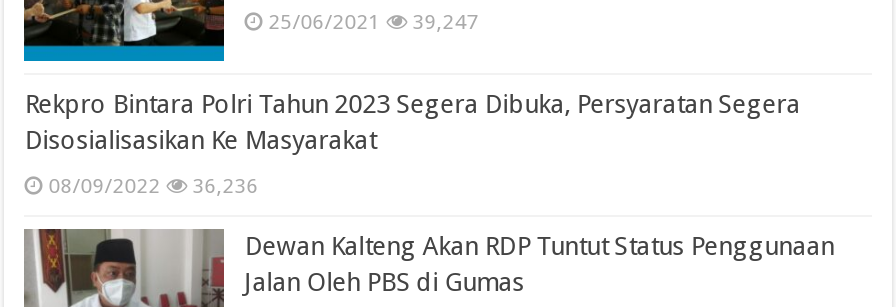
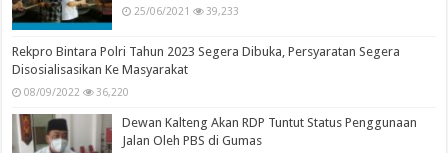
- 25/06/2021 39,247
+ 25/06/2021 39,233

- 08/09/2022 36,236
+ 08/09/2022 36,220
